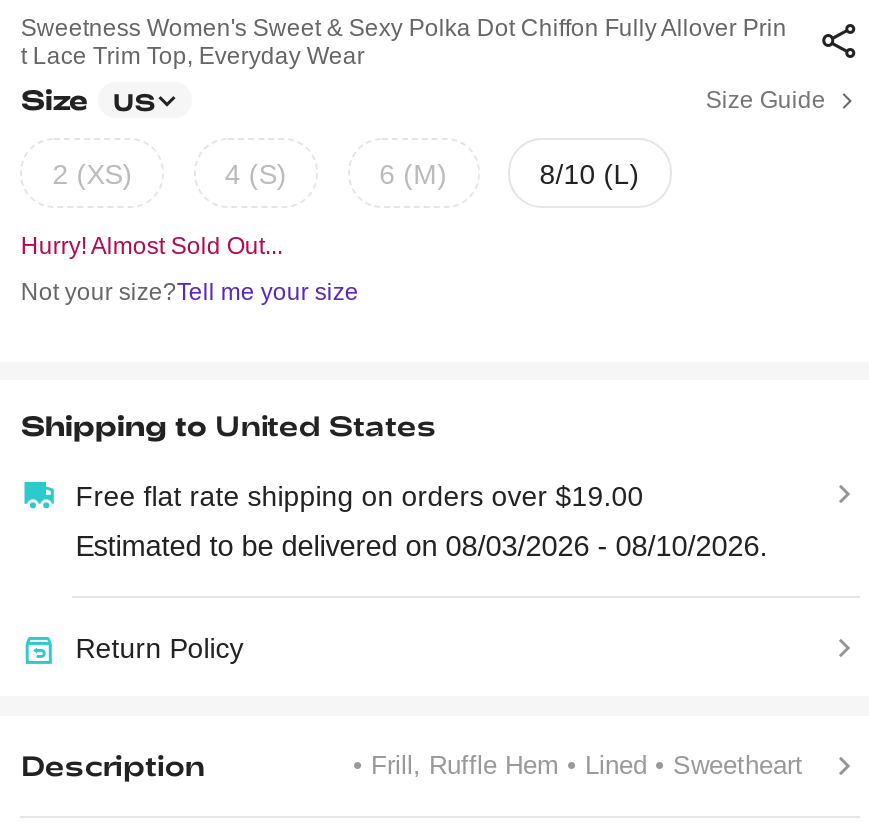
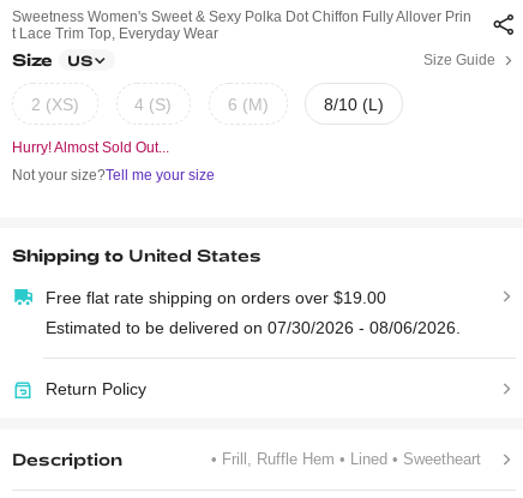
- Estimated to be delivered on 08/03/2026 - 08/10/2026.
+ Estimated to be delivered on 07/30/2026 - 08/06/2026.
